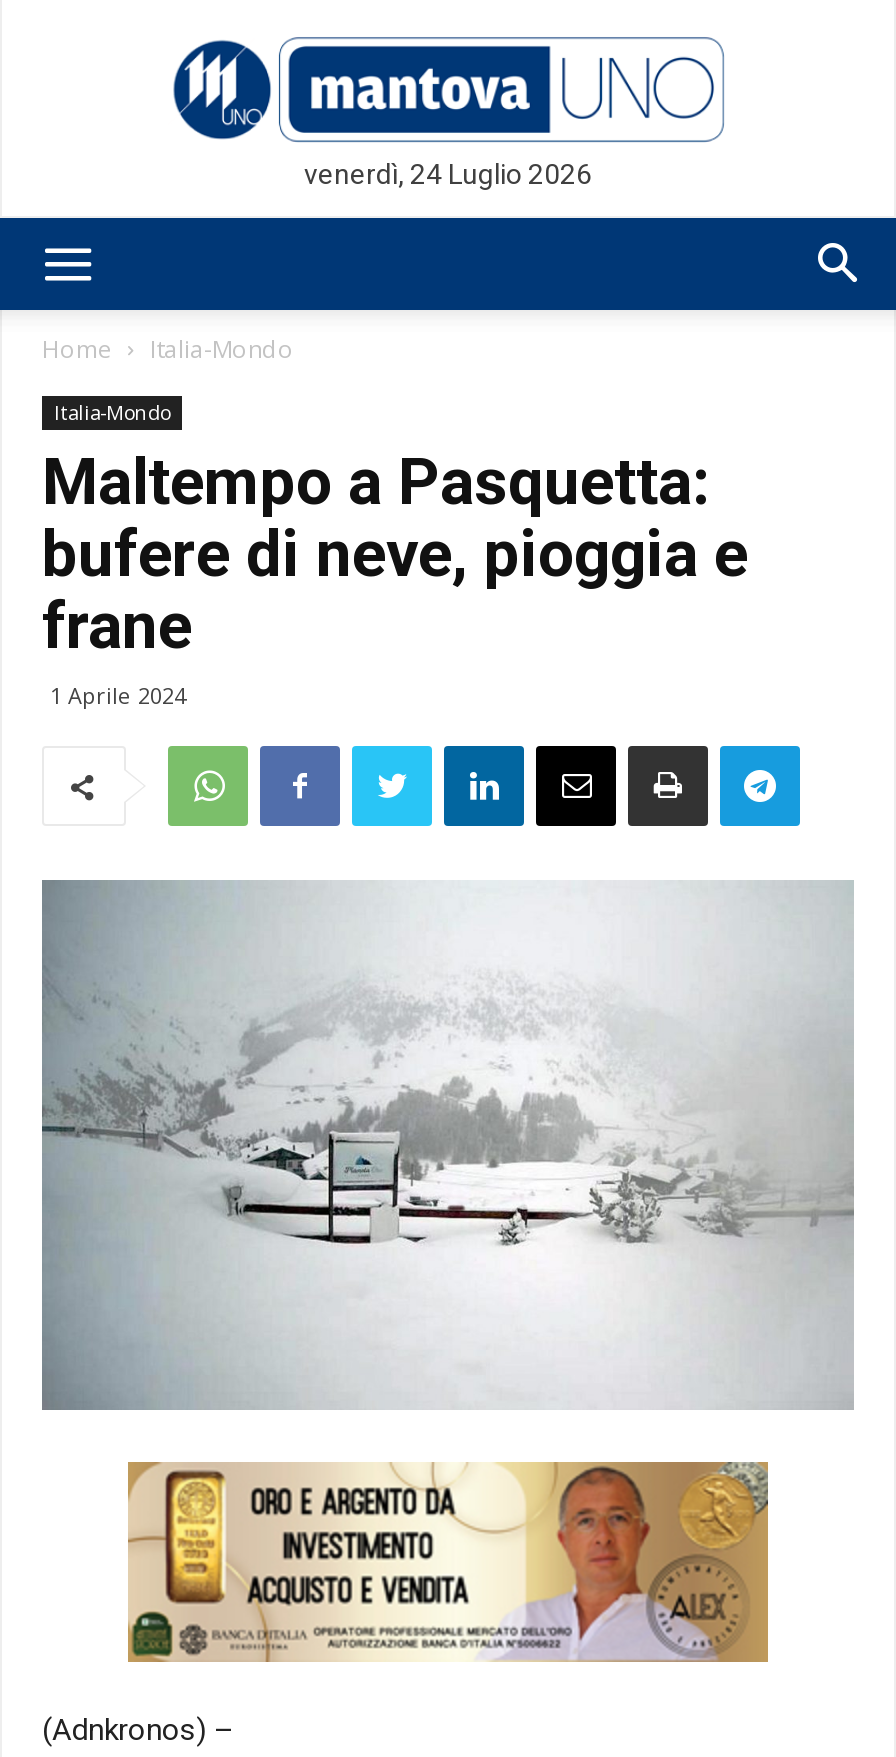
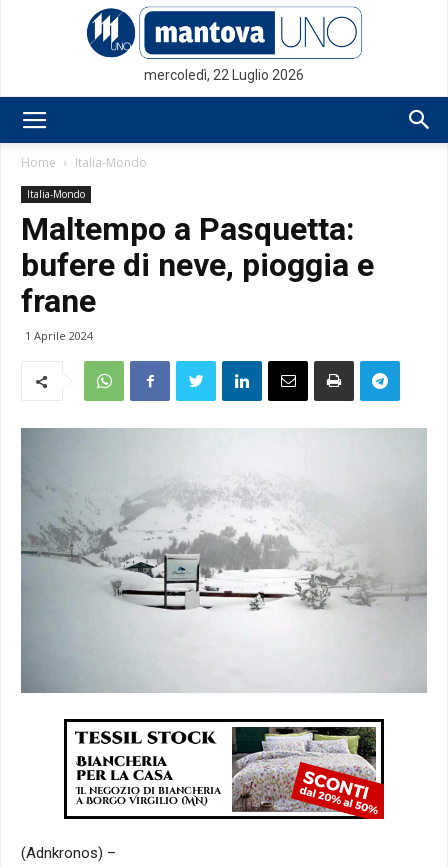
- venerdì, 24 Luglio 2026
+ mercoledì, 22 Luglio 2026

- [image]
+ [image]
